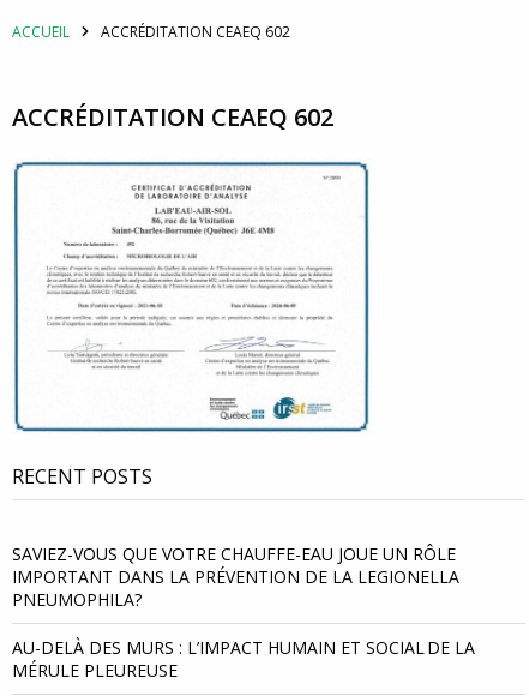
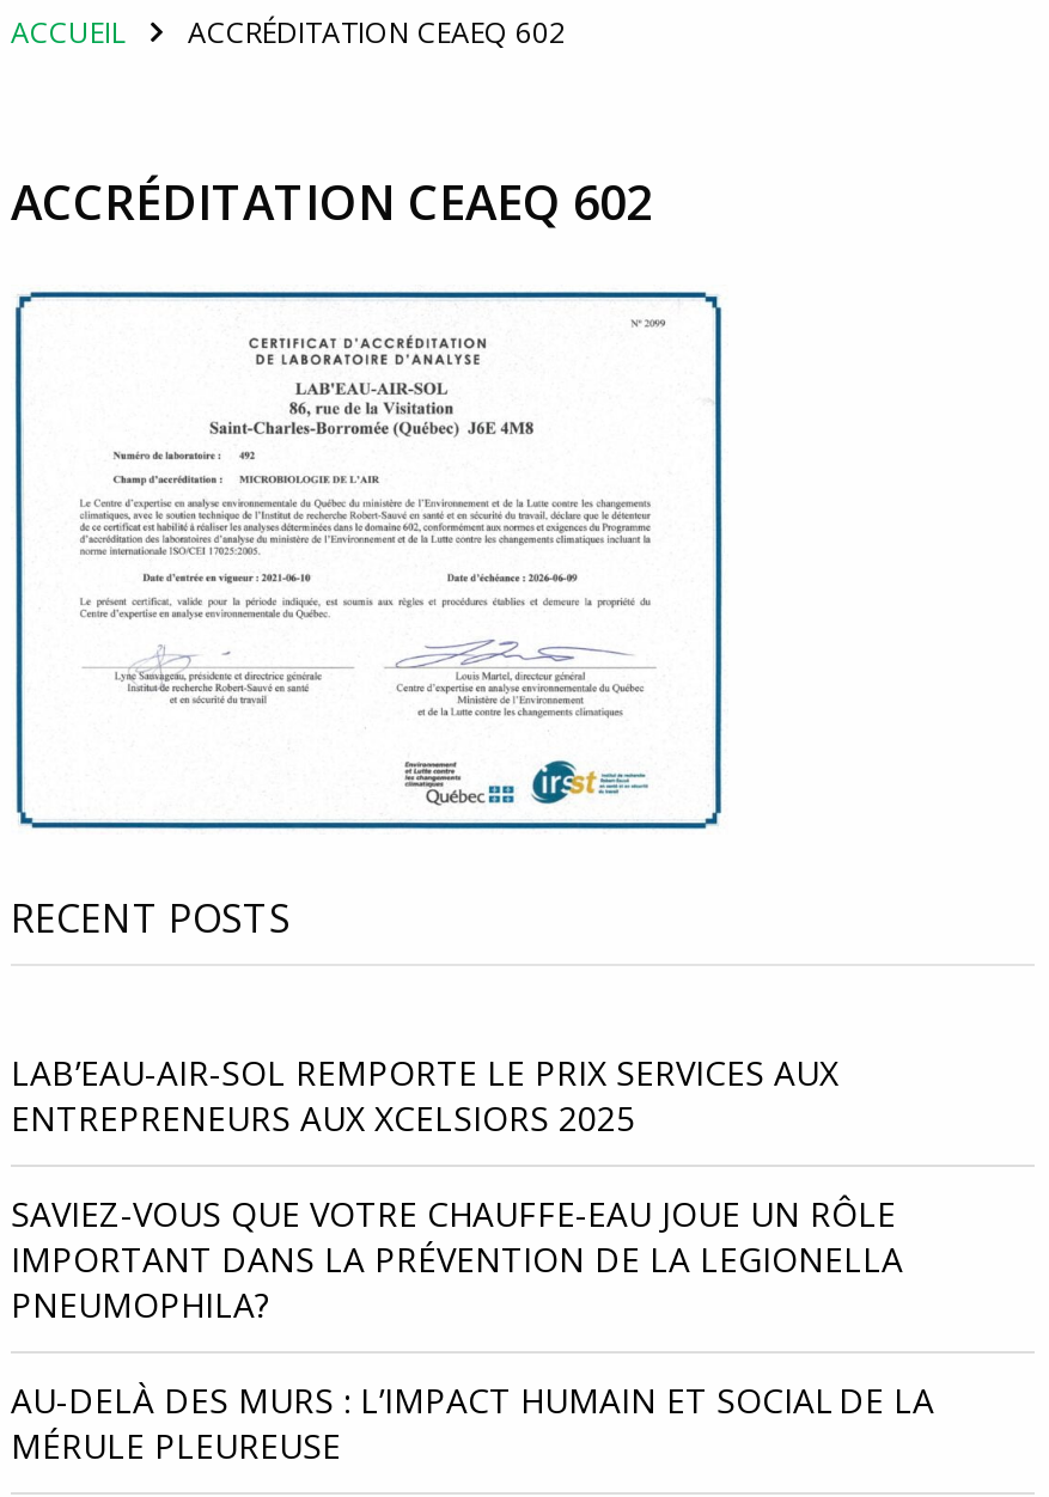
+ LAB’EAU-AIR-SOL REMPORTE LE PRIX SERVICES AUX
+ ENTREPRENEURS AUX XCELSIORS 2025
